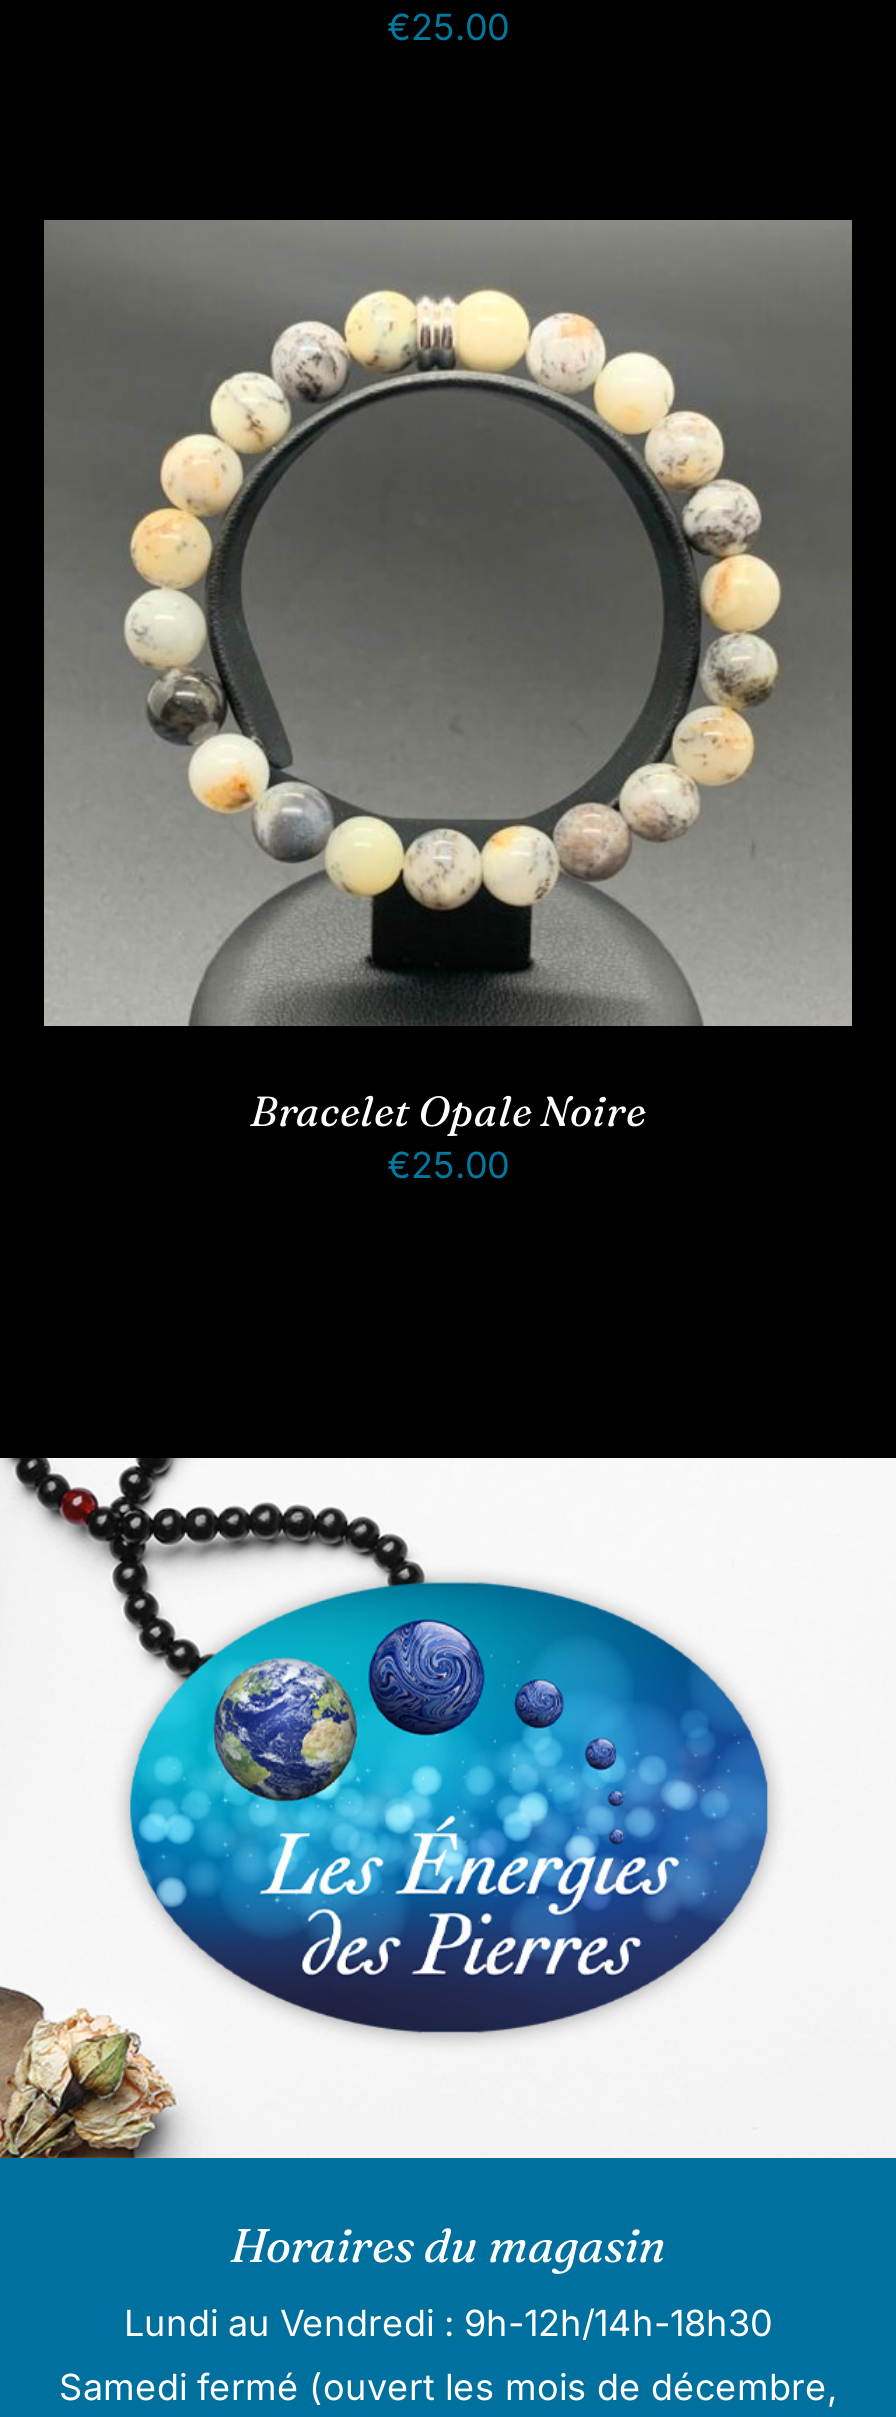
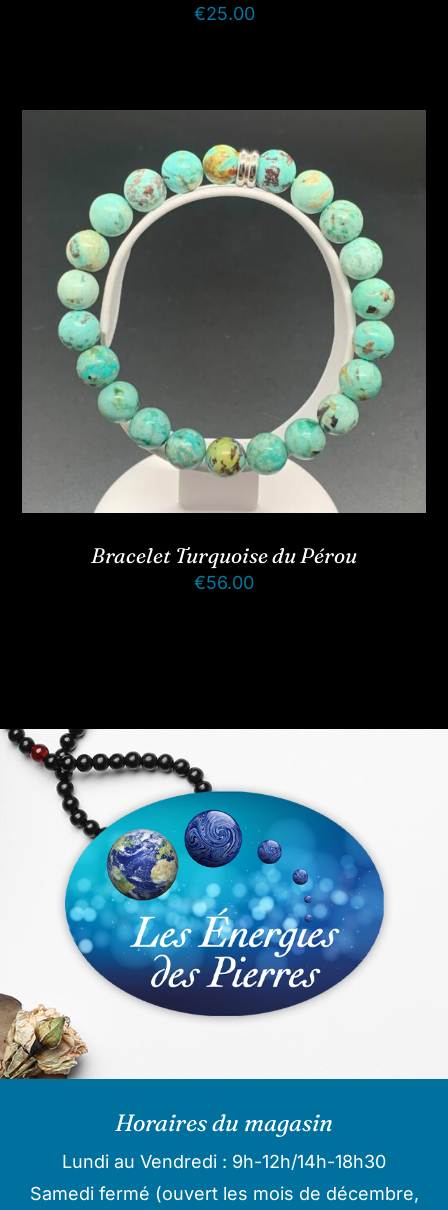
- [image]
- Bracelet Opale Noire
- €25.00
+ [image]
+ Bracelet Turquoise du Pérou
+ €56.00
